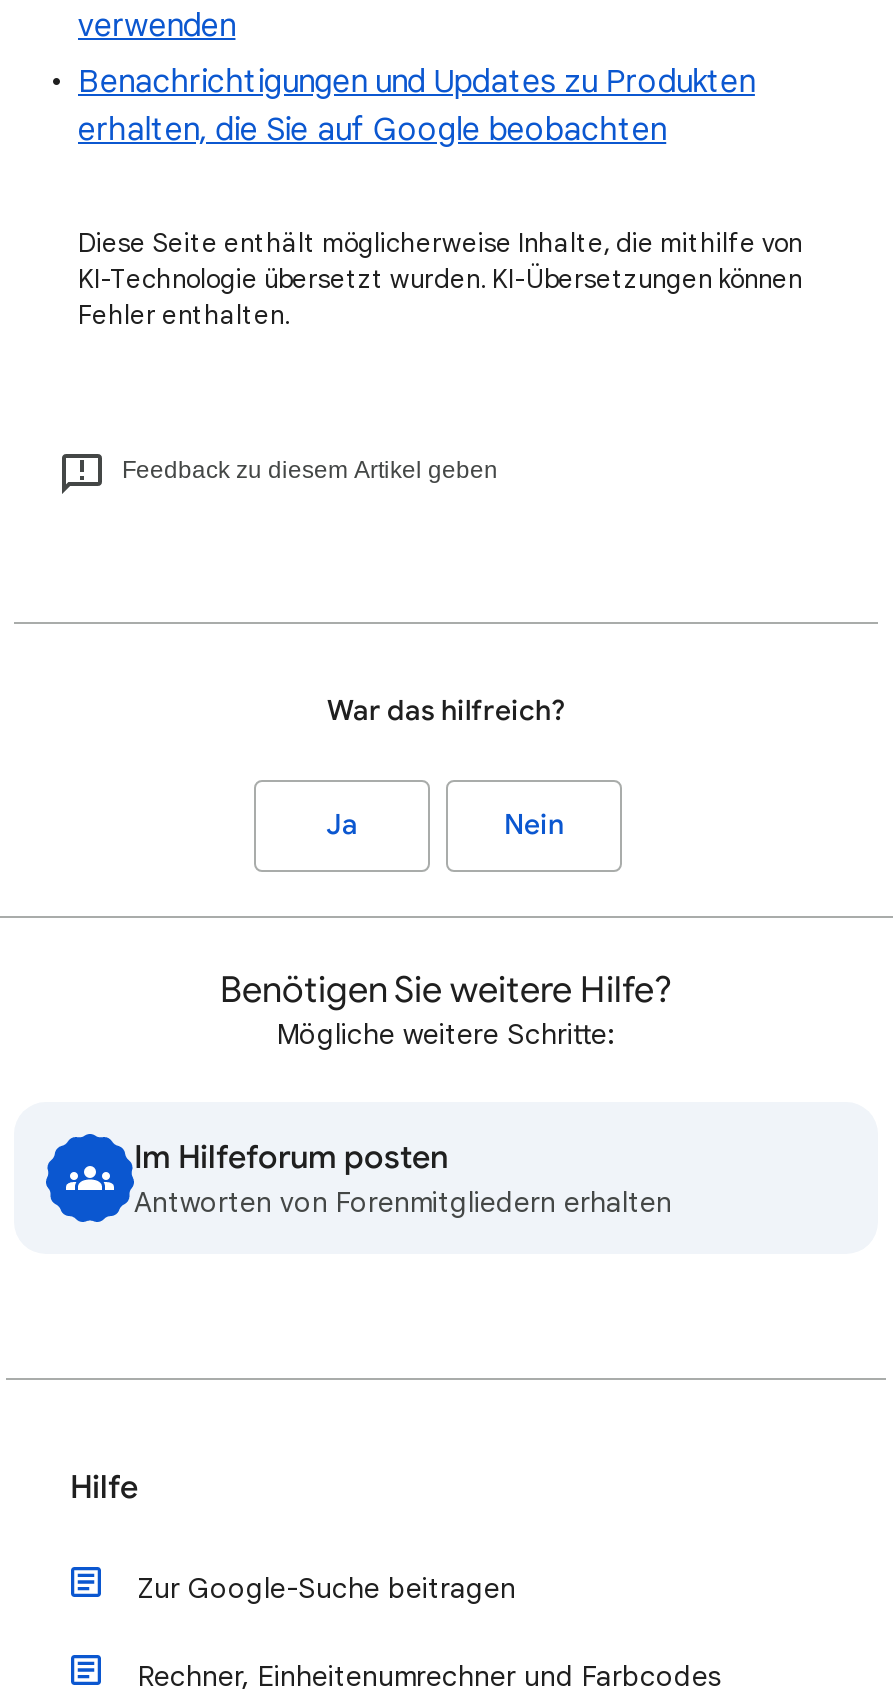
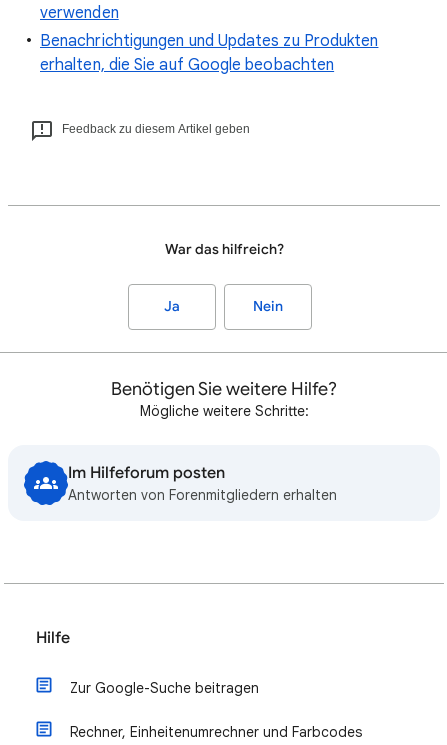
- Diese Seite enthält möglicherweise Inhalte, die mithilfe von
- KI-Technologie übersetzt wurden. KI-Übersetzungen können
- Fehler enthalten.
